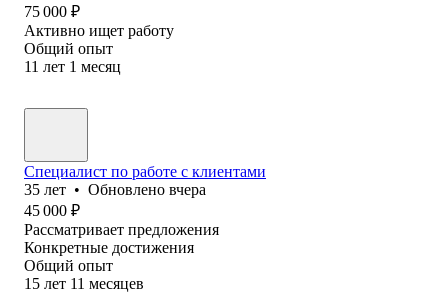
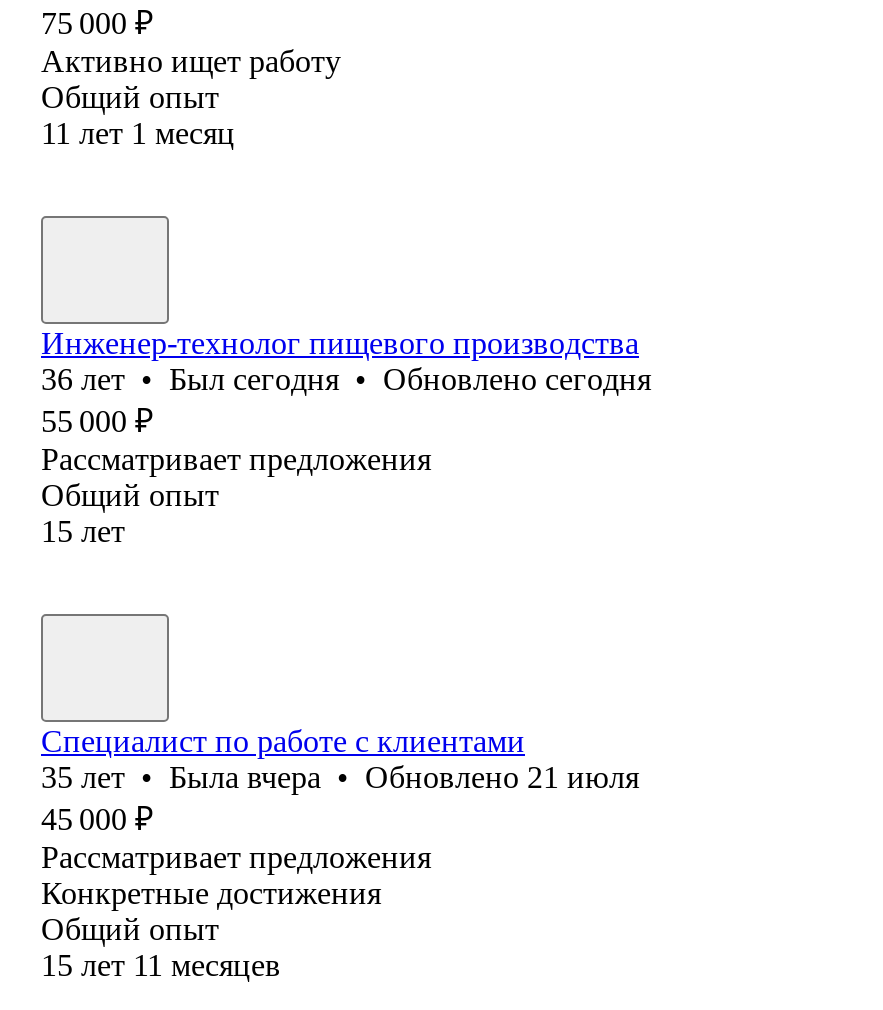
+ Инженер-технолог пищевого производства
+ 36 лет • Был сегодня • Обновлено сегодня
+ 55 000 ₽
+ Рассматривает предложения
+ Общий опыт
+ 15 лет

- 35 лет • Обновлено вчера
+ 35 лет • Была вчера • Обновлено 21 июля
